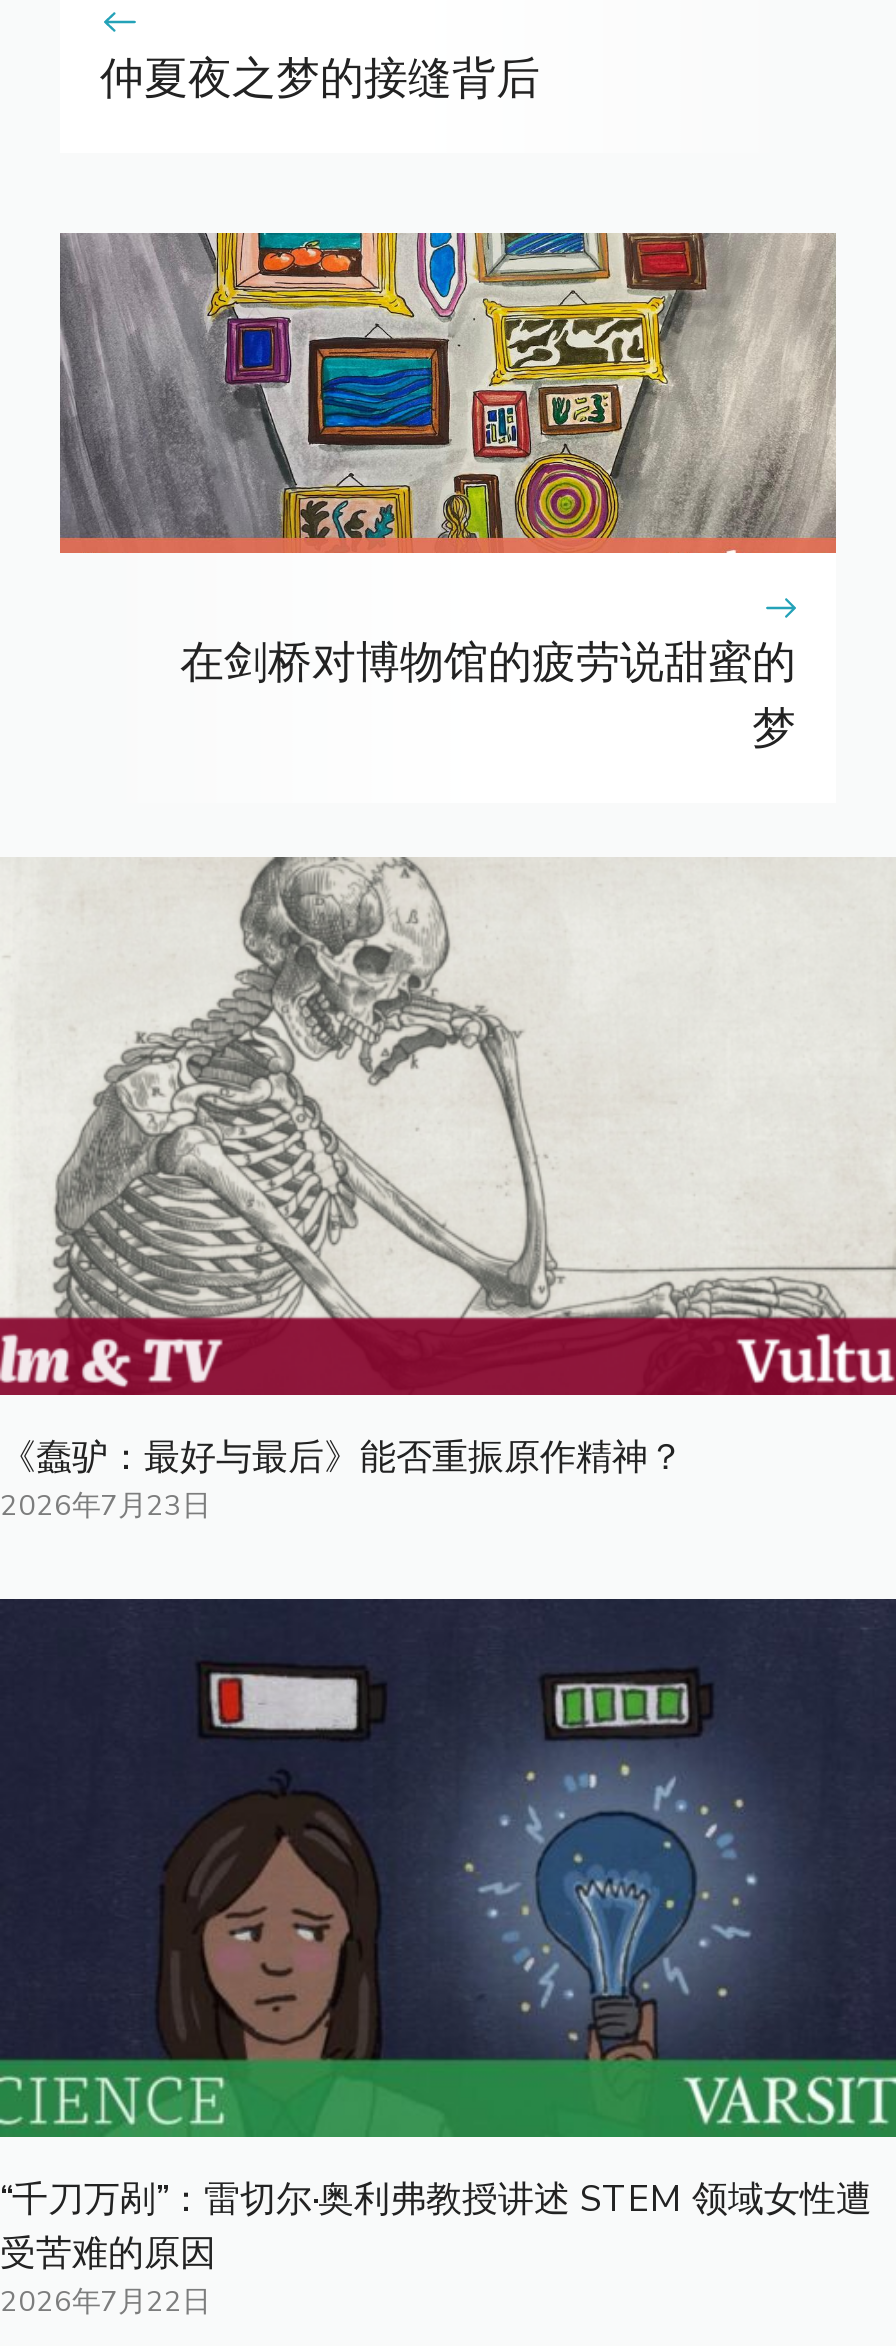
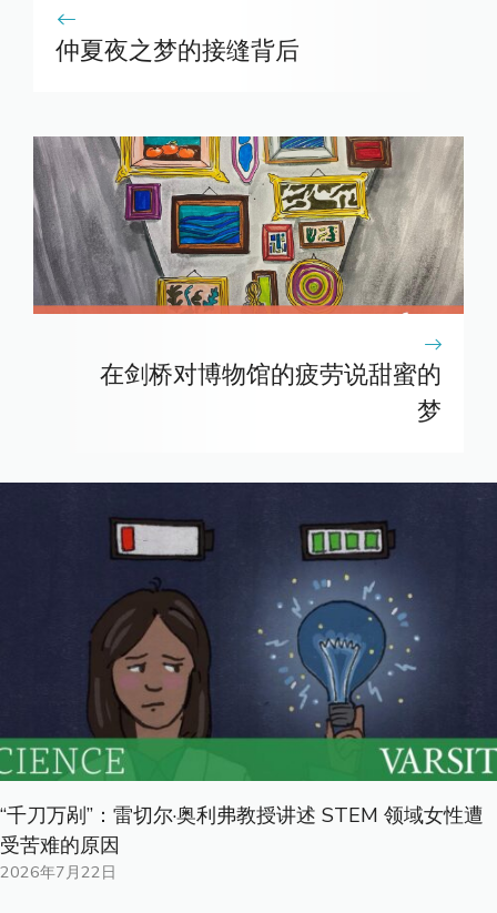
- [image]
- 《蠢驴：最好与最后》能否重振原作精神？
- 2026年7月23日
